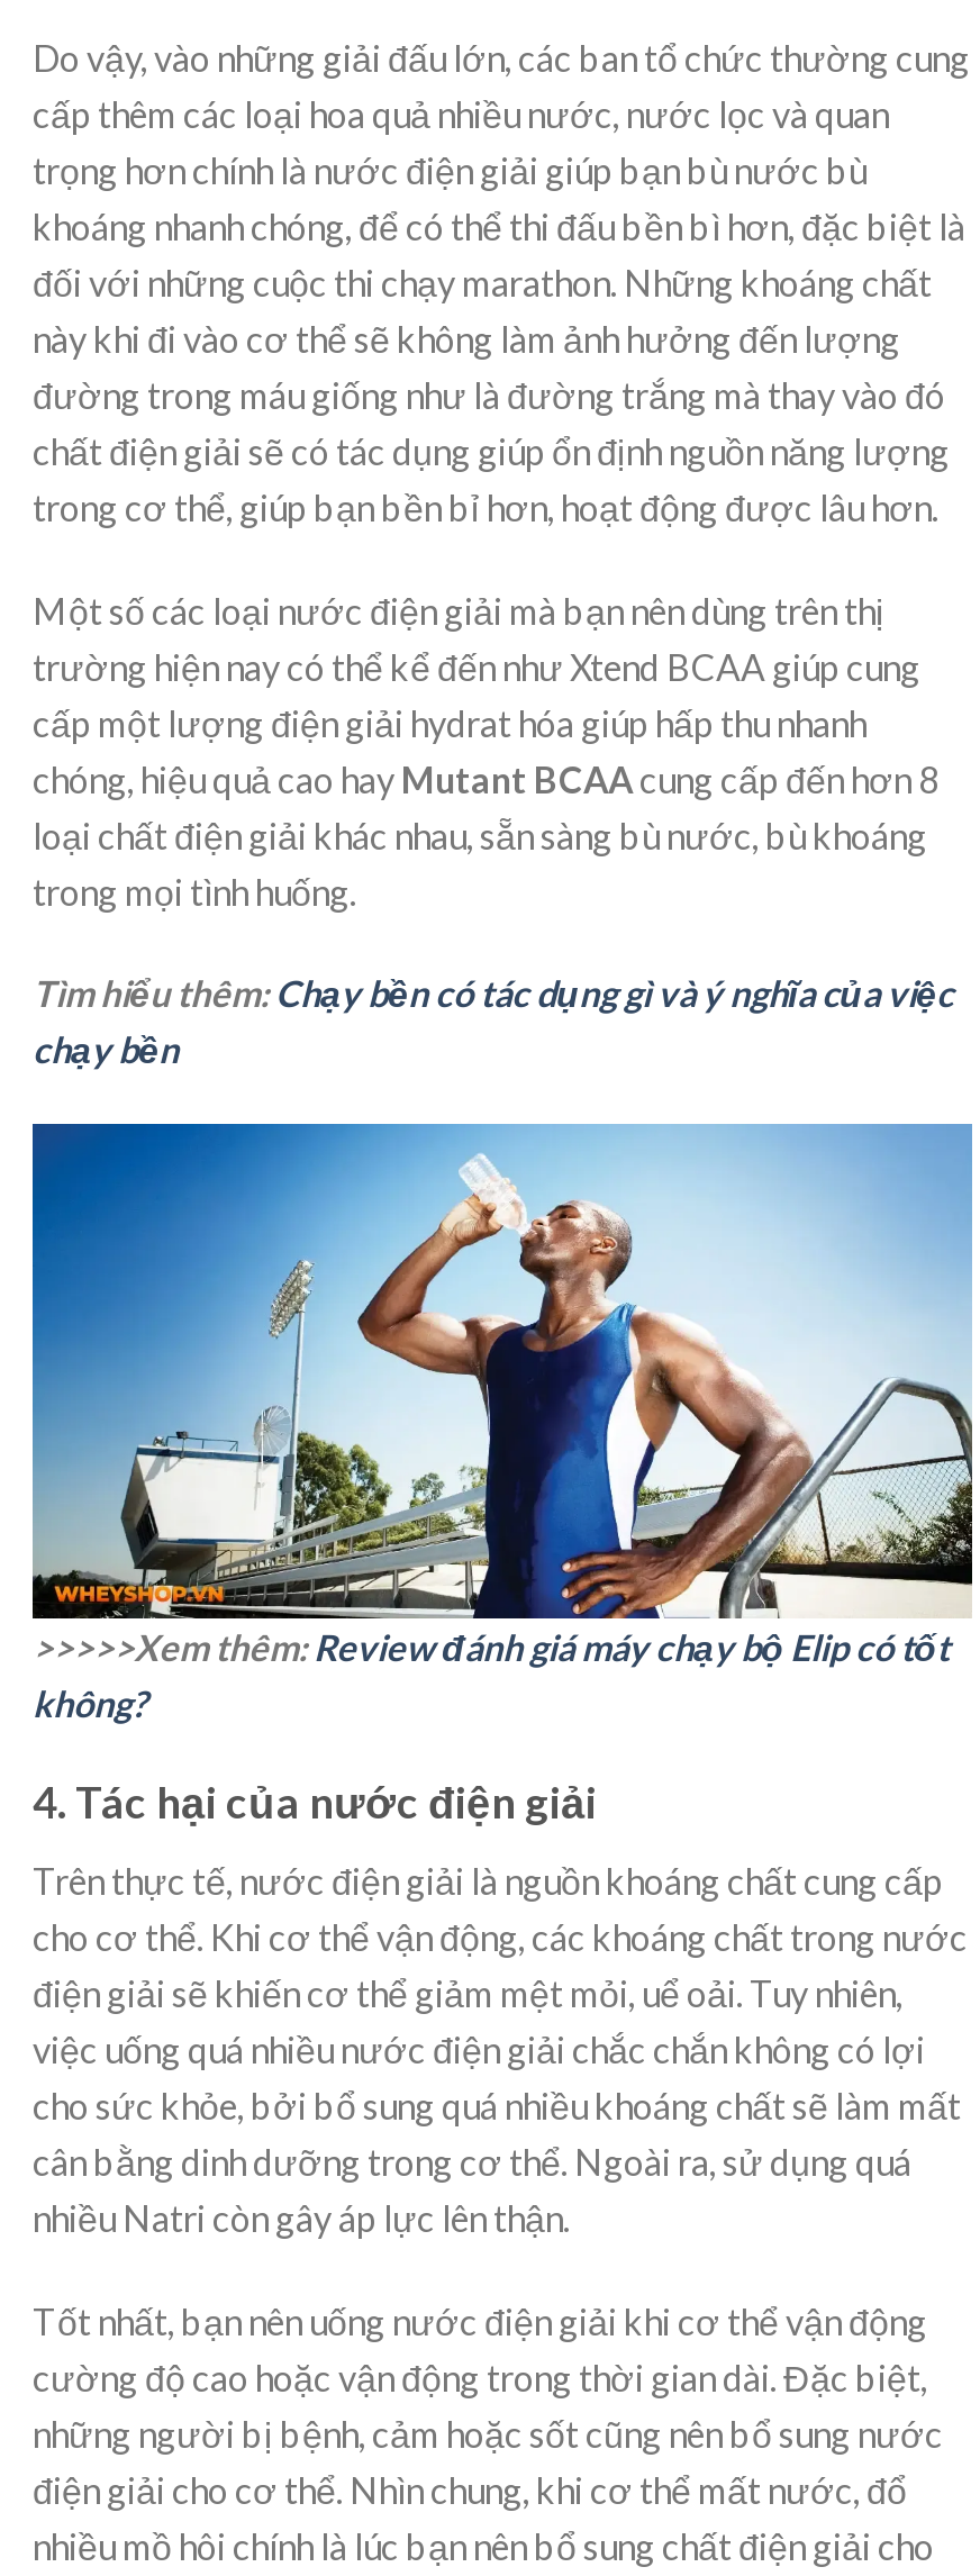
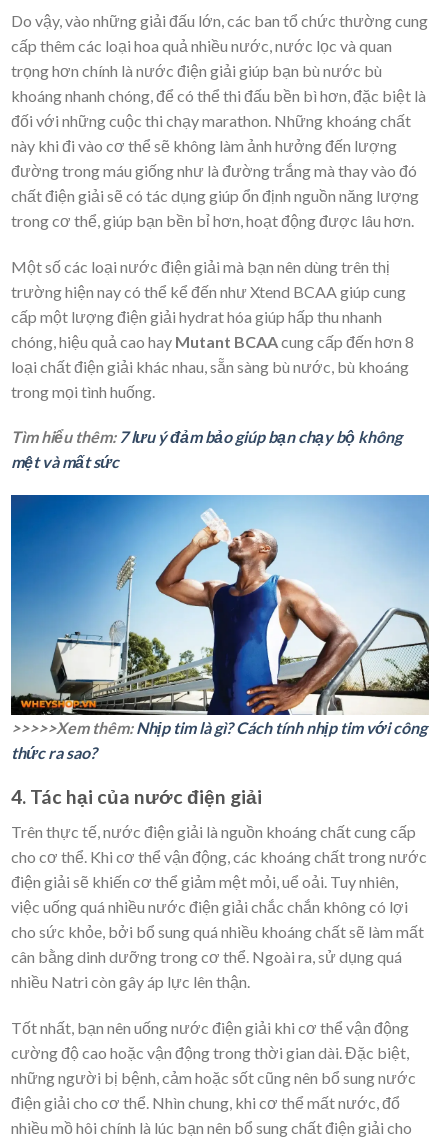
- Tìm hiểu thêm: Chạy bền có tác dụng gì và ý nghĩa của việc
- chạy bền
+ Tìm hiểu thêm: 7 lưu ý đảm bảo giúp bạn chạy bộ không
+ mệt và mất sức

- >>>>>Xem thêm: Review đánh giá máy chạy bộ Elip có tốt
- không?
+ >>>>>Xem thêm: Nhịp tim là gì? Cách tính nhịp tim với công
+ thức ra sao?
